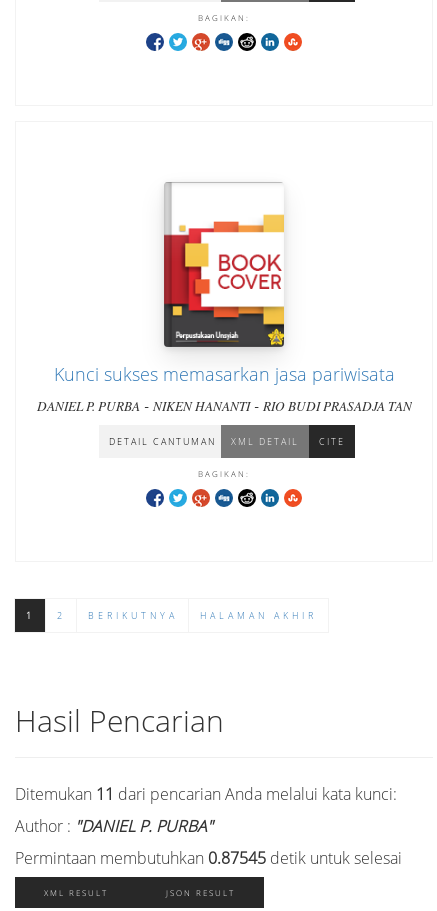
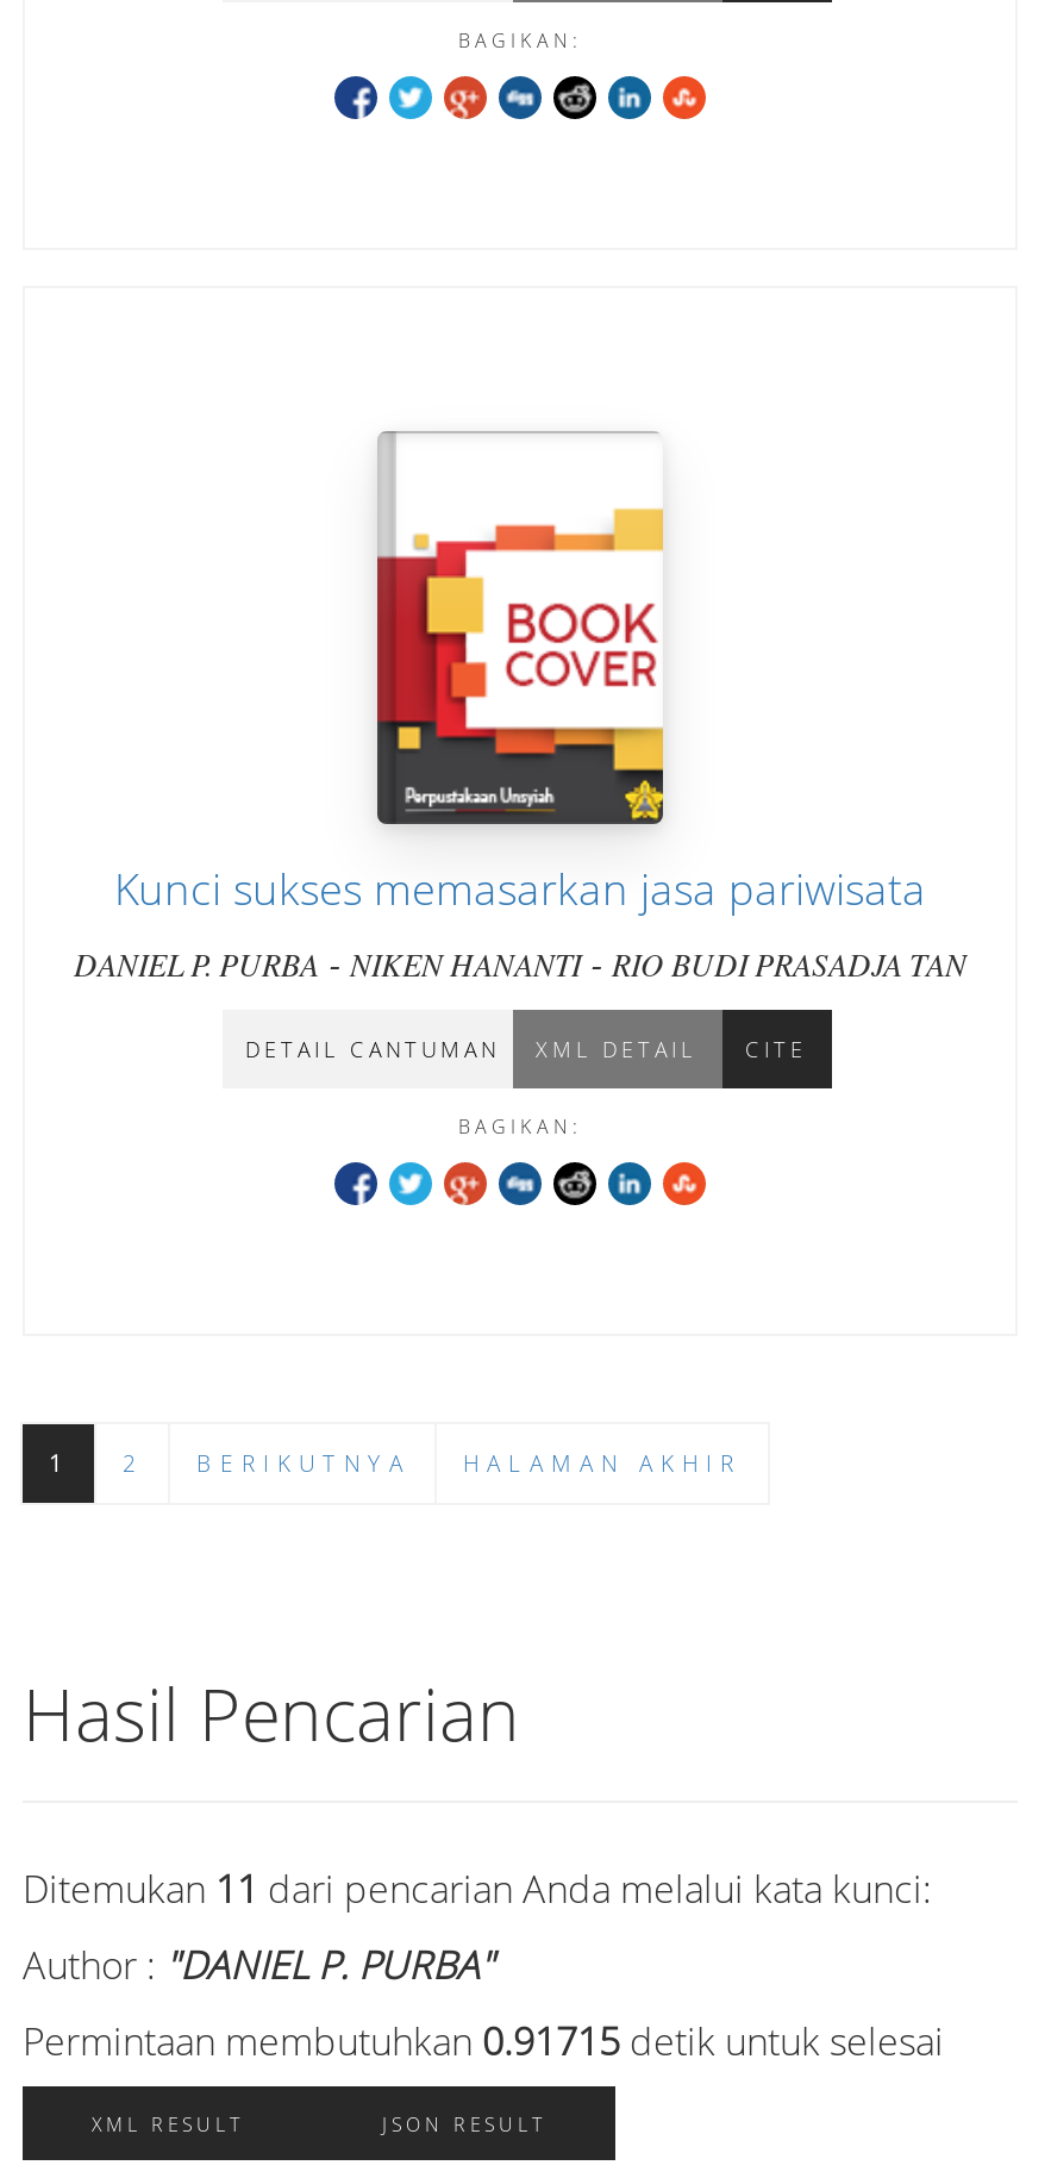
- Permintaan membutuhkan 0.87545 detik untuk selesai
+ Permintaan membutuhkan 0.91715 detik untuk selesai
